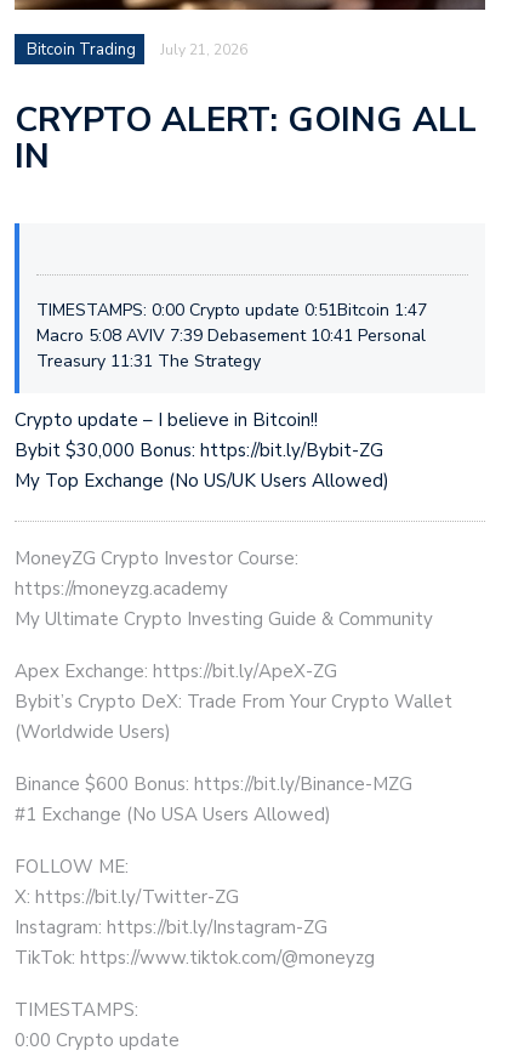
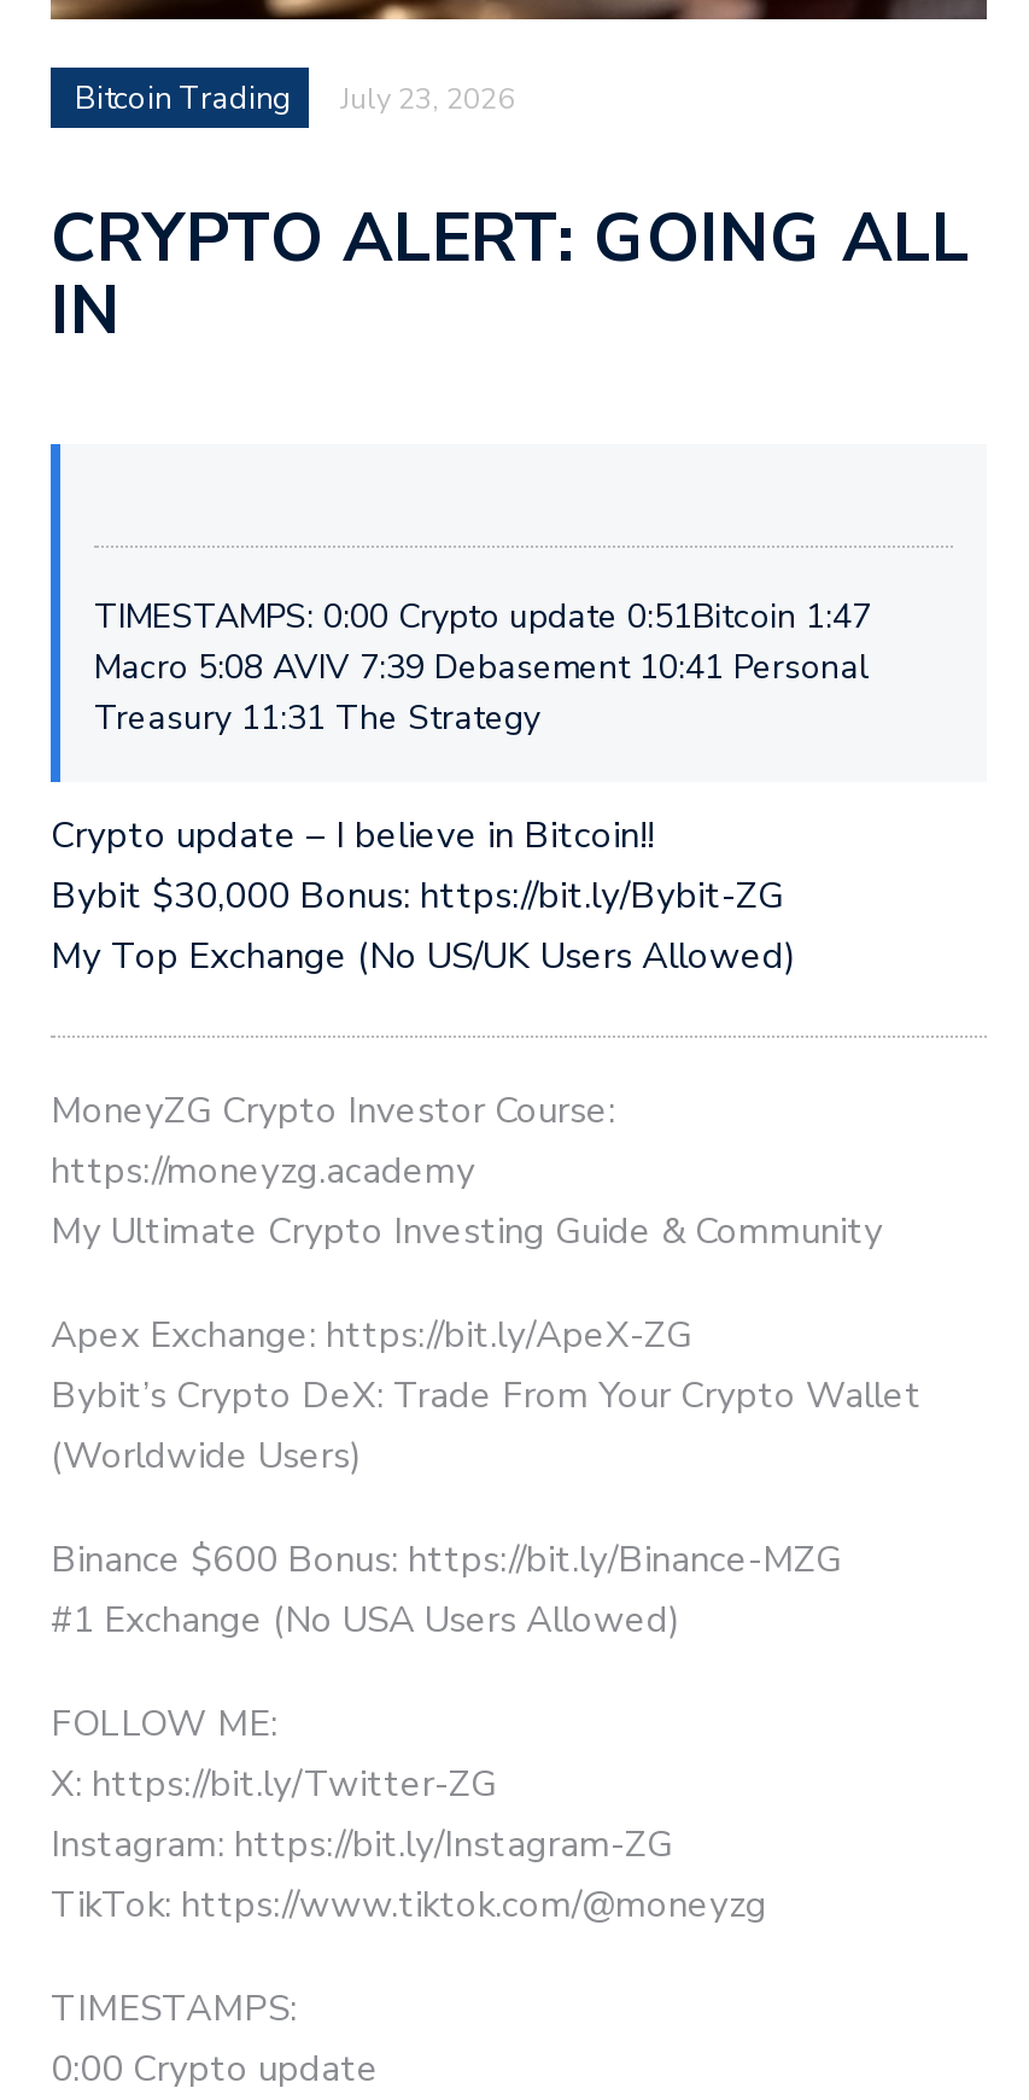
- Bitcoin Trading July 21, 2026
+ Bitcoin Trading July 23, 2026
